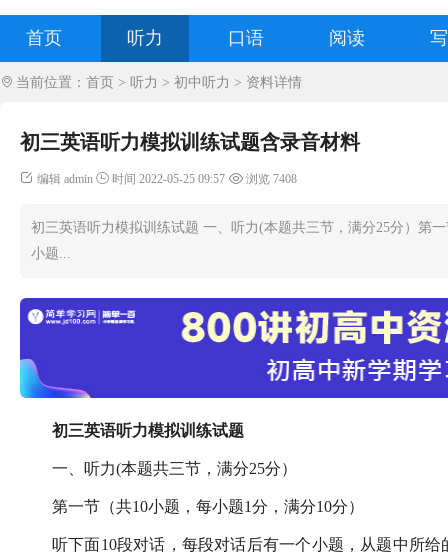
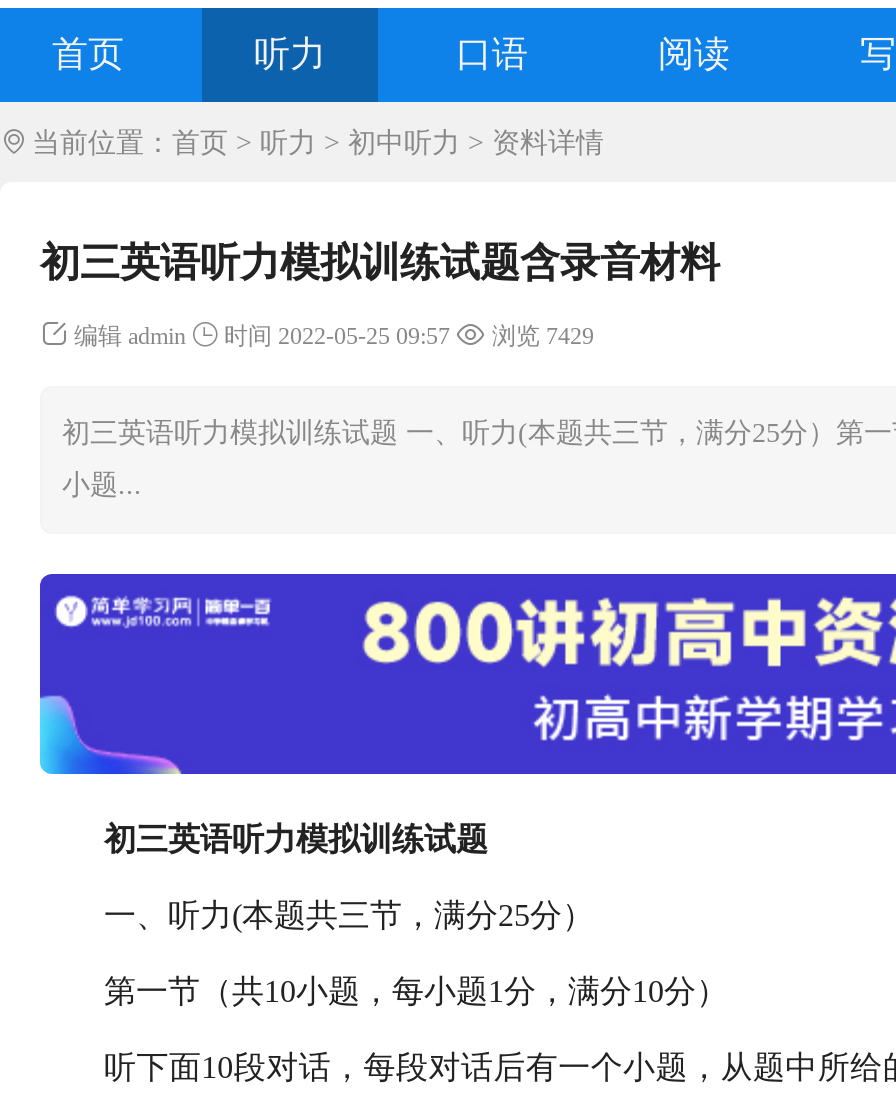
- 编辑 admin 时间 2022-05-25 09:57 浏览 7408
+ 编辑 admin 时间 2022-05-25 09:57 浏览 7429
